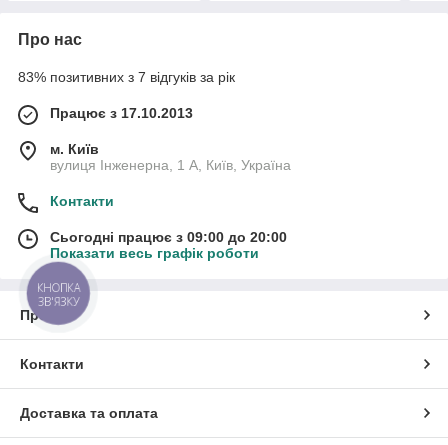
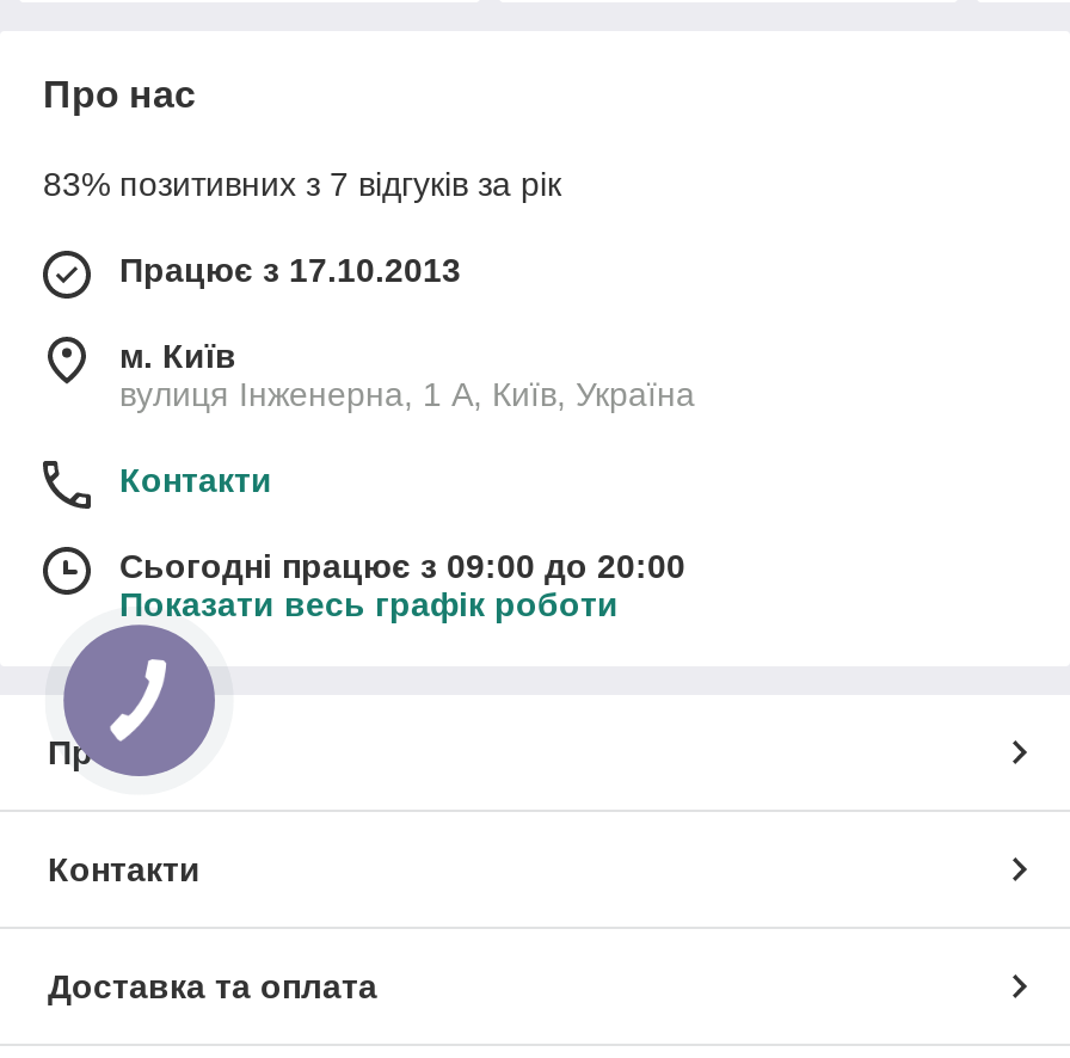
- КНОПКА
- ЗВ'ЯЗКУ
